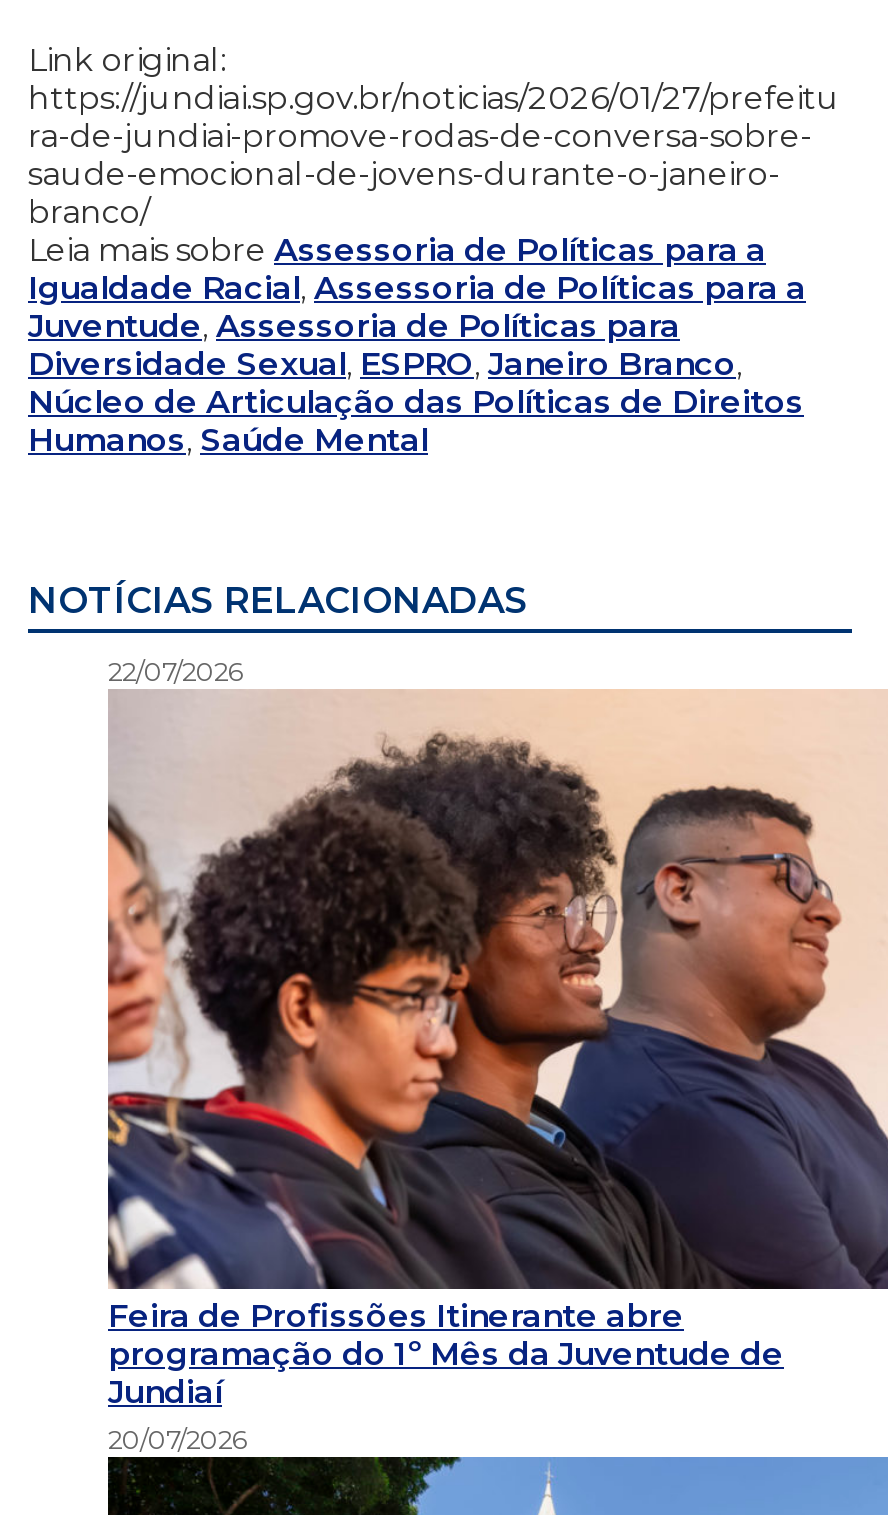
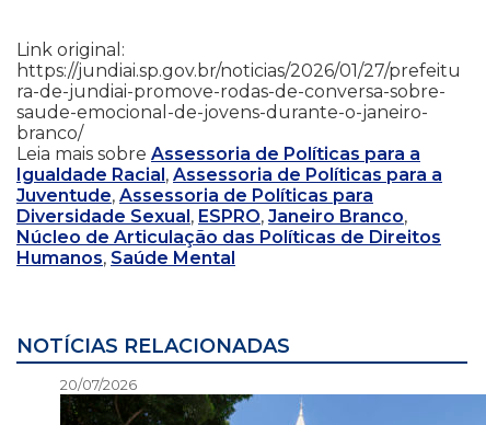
- 22/07/2026

- [image]
- Feira de Profissões Itinerante abre
- programação do 1º Mês da Juventude de
- Jundiaí
